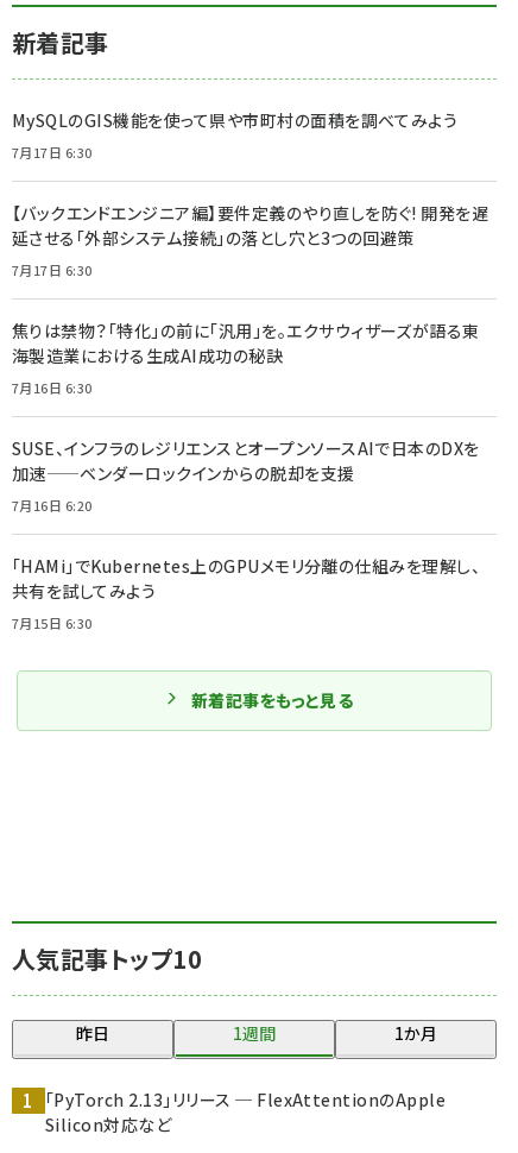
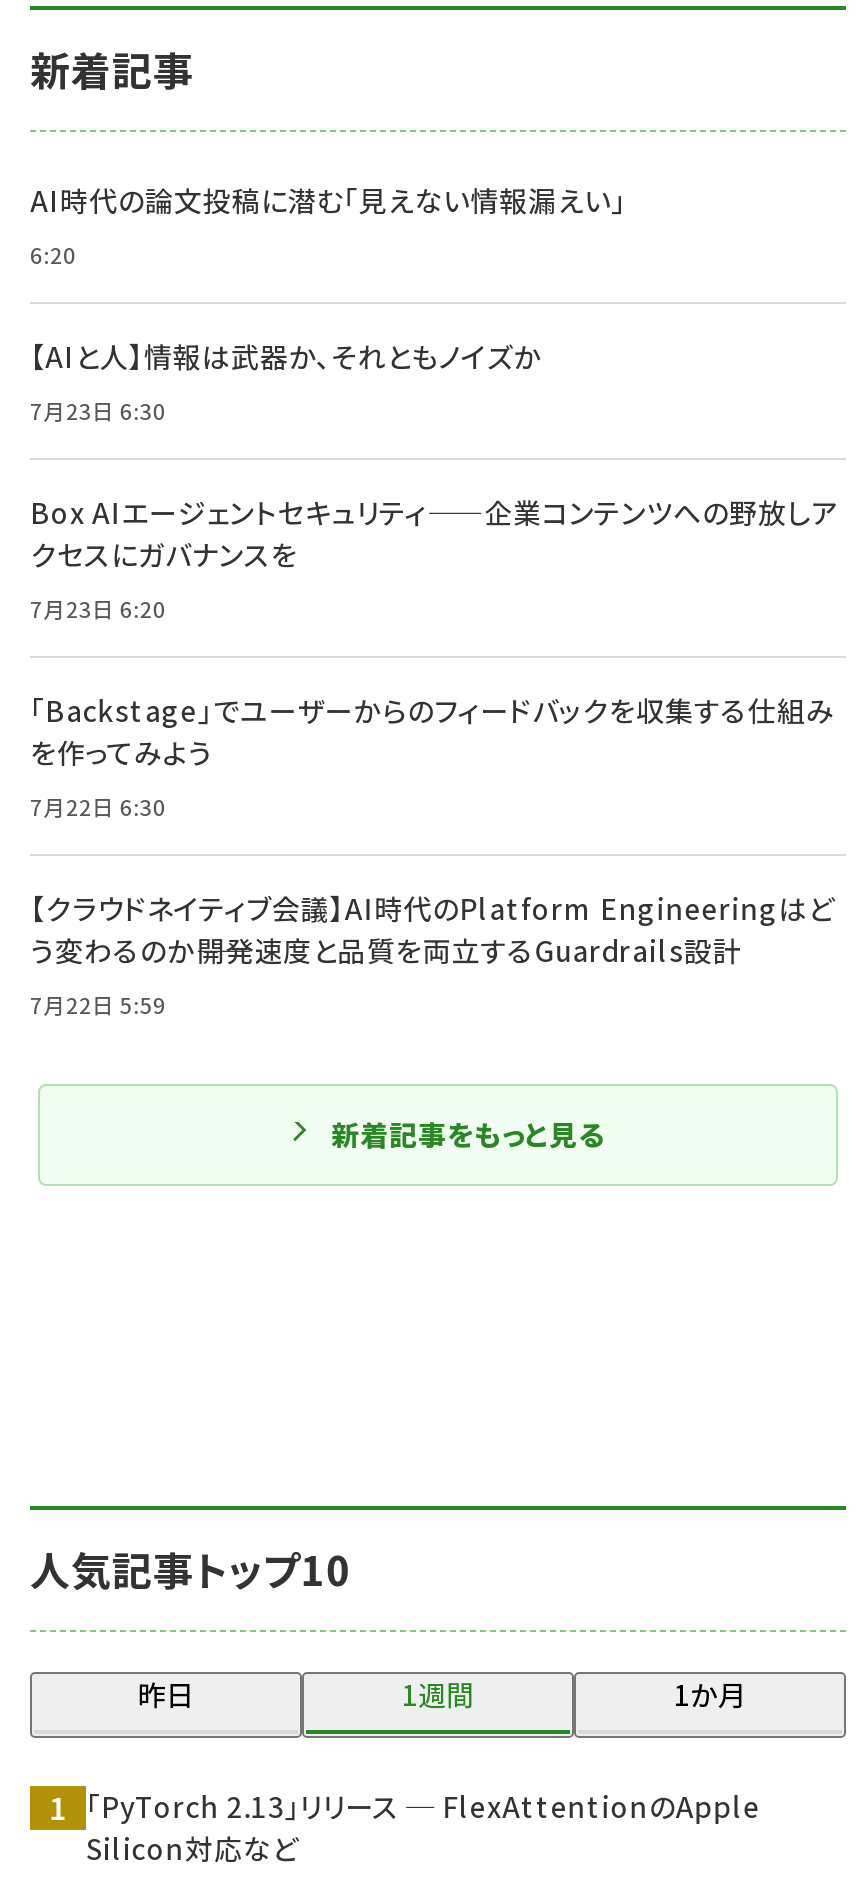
- MySQLのGIS機能を使って県や市町村の面積を調べてみよう
- 7月17日 6:30
+ AI時代の論文投稿に潜む「見えない情報漏えい」
+ 6:20

- 【バックエンドエンジニア編】要件定義のやり直しを防ぐ! 開発を遅
- 延させる「外部システム接続」の落とし穴と3つの回避策
- 7月17日 6:30
+ 【AIと人】情報は武器か、それともノイズか
+ 7月23日 6:30

- 焦りは禁物？「特化」の前に「汎用」を。エクサウィザーズが語る東
- 海製造業における生成AI成功の秘訣
- 7月16日 6:30
+ Box AIエージェントセキュリティ——企業コンテンツへの野放しア
+ クセスにガバナンスを
+ 7月23日 6:20

- SUSE、インフラのレジリエンスとオープンソースAIで日本のDXを
- 加速——ベンダーロックインからの脱却を支援
- 7月16日 6:20
+ 「Backstage」でユーザーからのフィードバックを収集する仕組み
+ を作ってみよう
+ 7月22日 6:30

- 「HAMi」でKubernetes上のGPUメモリ分離の仕組みを理解し、
- 共有を試してみよう
- 7月15日 6:30
+ 【クラウドネイティブ会議】AI時代のPlatform Engineeringはど
+ う変わるのか――開発速度と品質を両立するGuardrails設計
+ 7月22日 5:59
